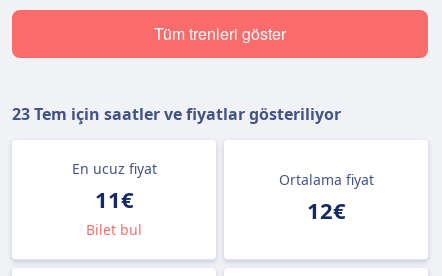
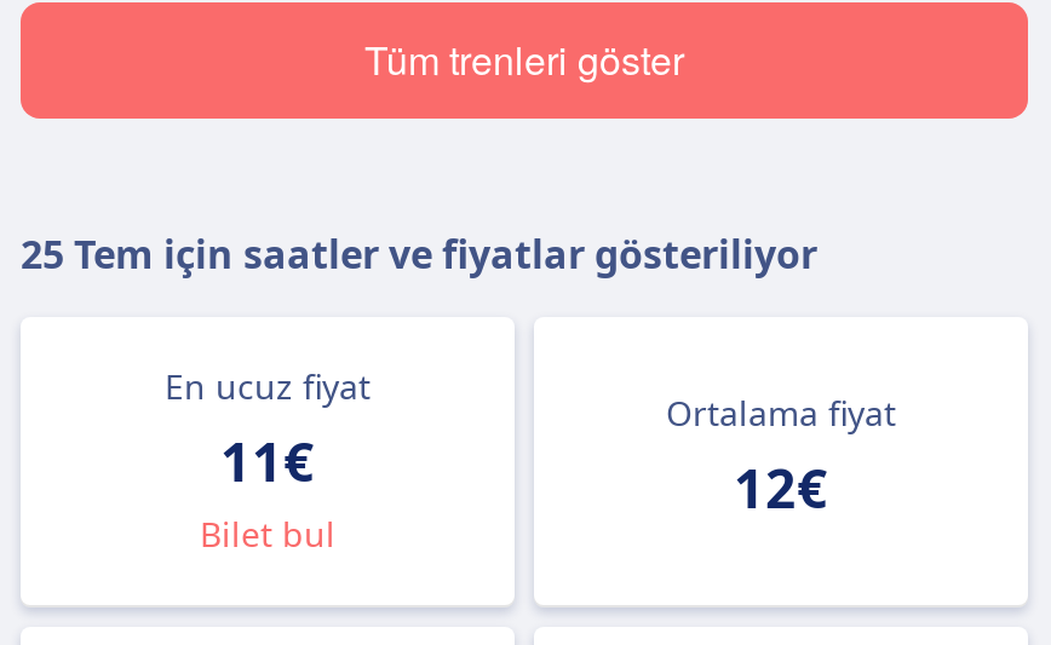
- 23 Tem için saatler ve fiyatlar gösteriliyor
+ 25 Tem için saatler ve fiyatlar gösteriliyor
